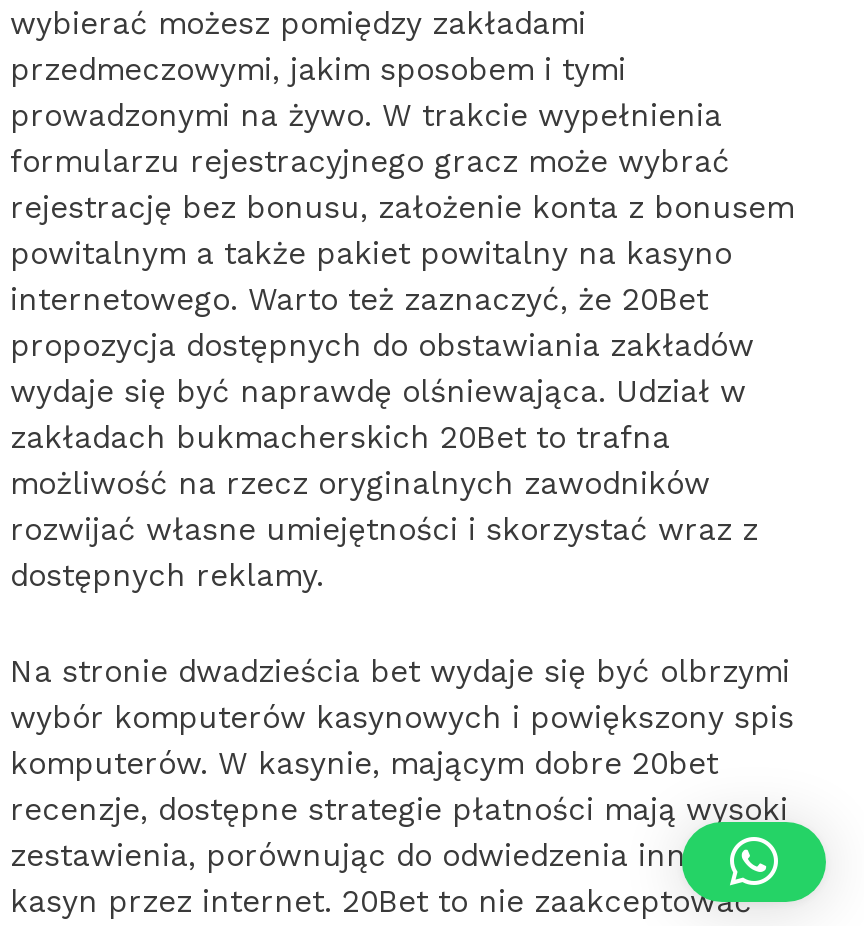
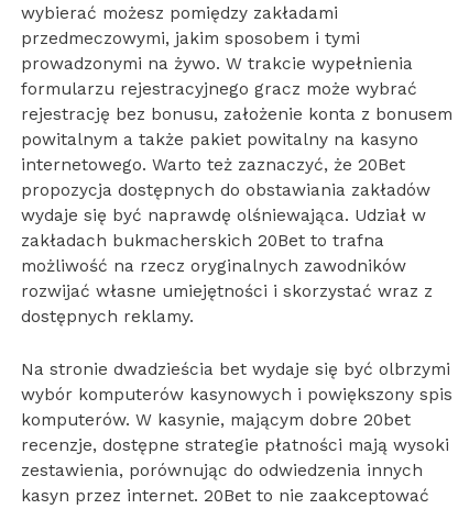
- [image]
